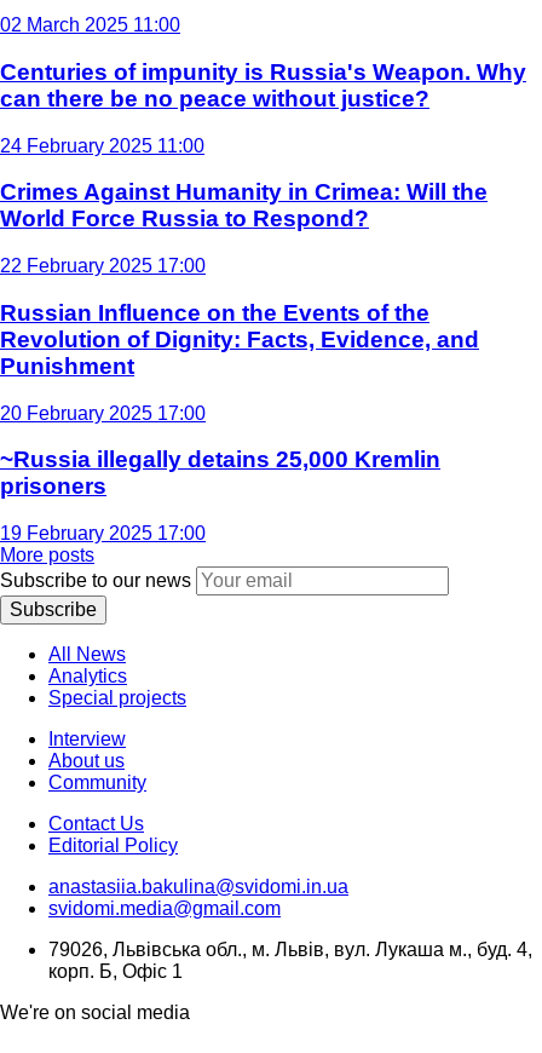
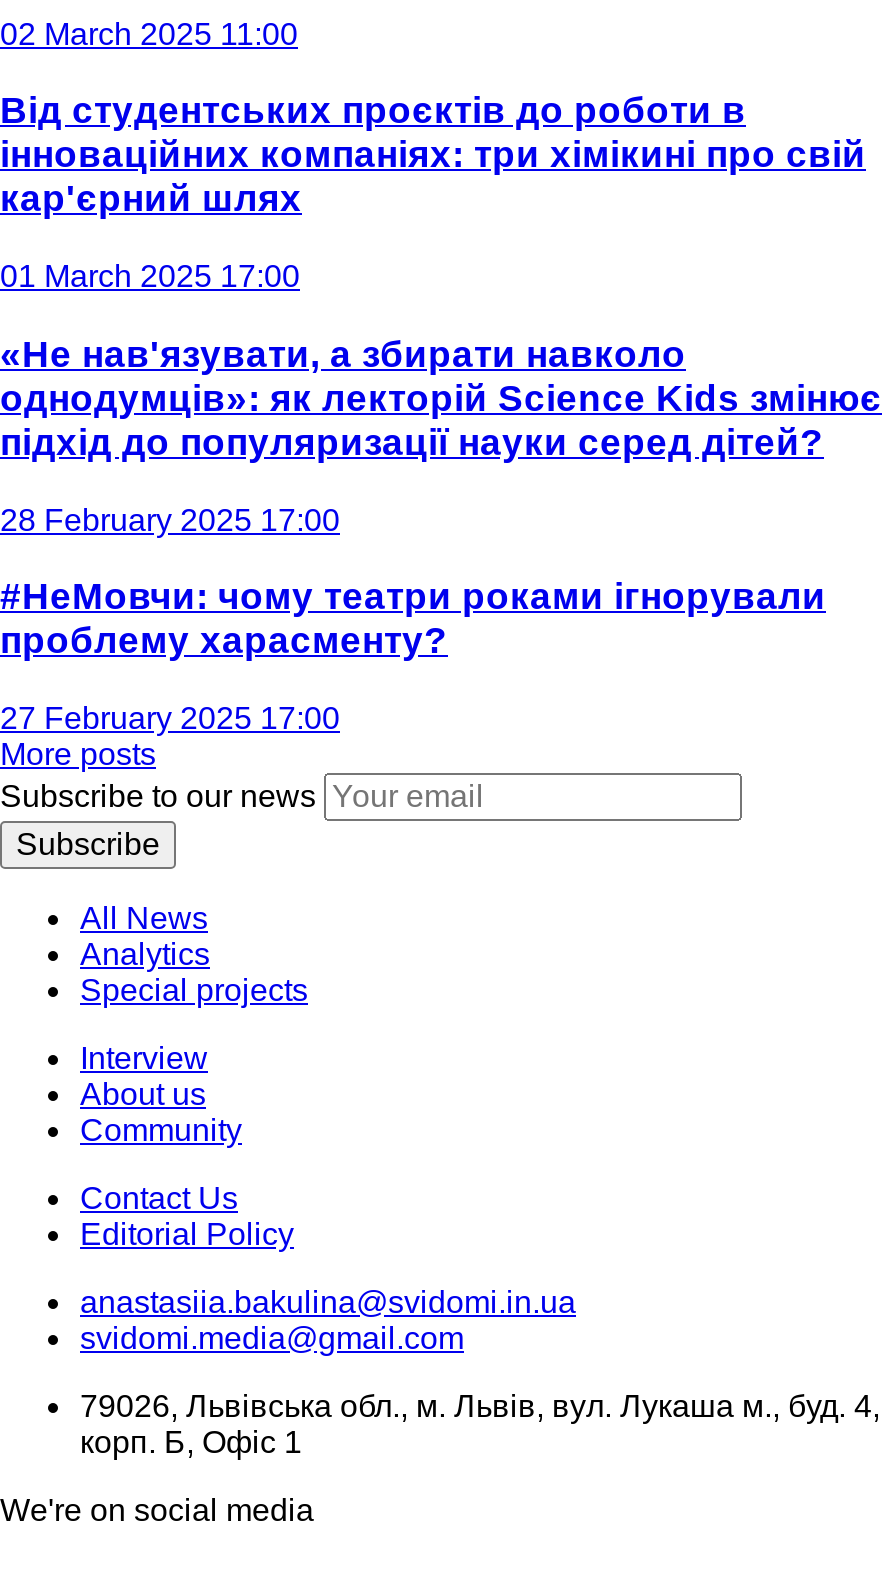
- Centuries of impunity is Russia's Weapon. Why
- can there be no peace without justice?
- 24 February 2025 11:00
- Crimes Against Humanity in Crimea: Will the
- World Force Russia to Respond?
- 22 February 2025 17:00
- Russian Influence on the Events of the
- Revolution of Dignity: Facts, Evidence, and
- Punishment
- 20 February 2025 17:00
- ~Russia illegally detains 25,000 Kremlin
- prisoners
- 19 February 2025 17:00
+ Від студентських проєктів до роботи в
+ інноваційних компаніях: три хімікині про свій
+ кар'єрний шлях
+ 01 March 2025 17:00
+ «Не нав'язувати, а збирати навколо
+ однодумців»: як лекторій Science Kids змінює
+ підхід до популяризації науки серед дітей?
+ 28 February 2025 17:00
+ #НеМовчи: чому театри роками ігнорували
+ проблему харасменту?
+ 27 February 2025 17:00
